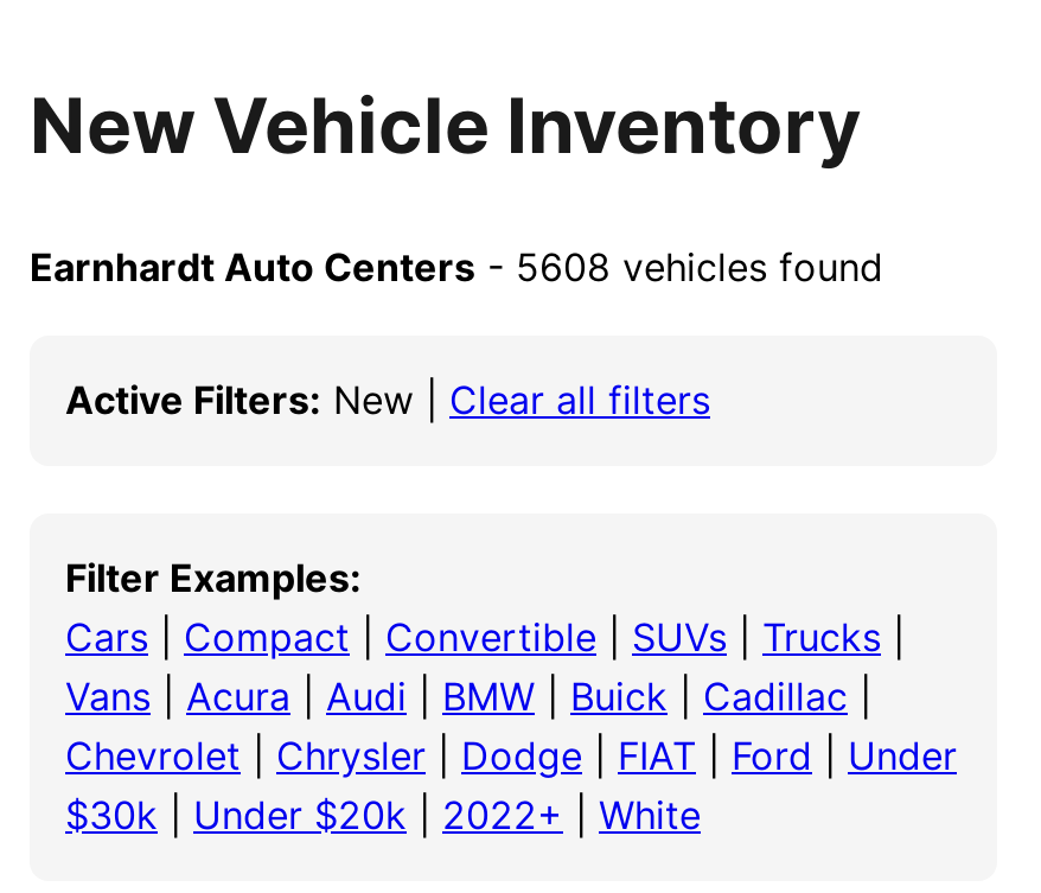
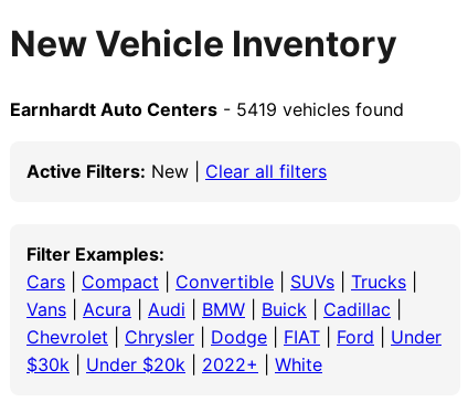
- Earnhardt Auto Centers - 5608 vehicles found
+ Earnhardt Auto Centers - 5419 vehicles found
